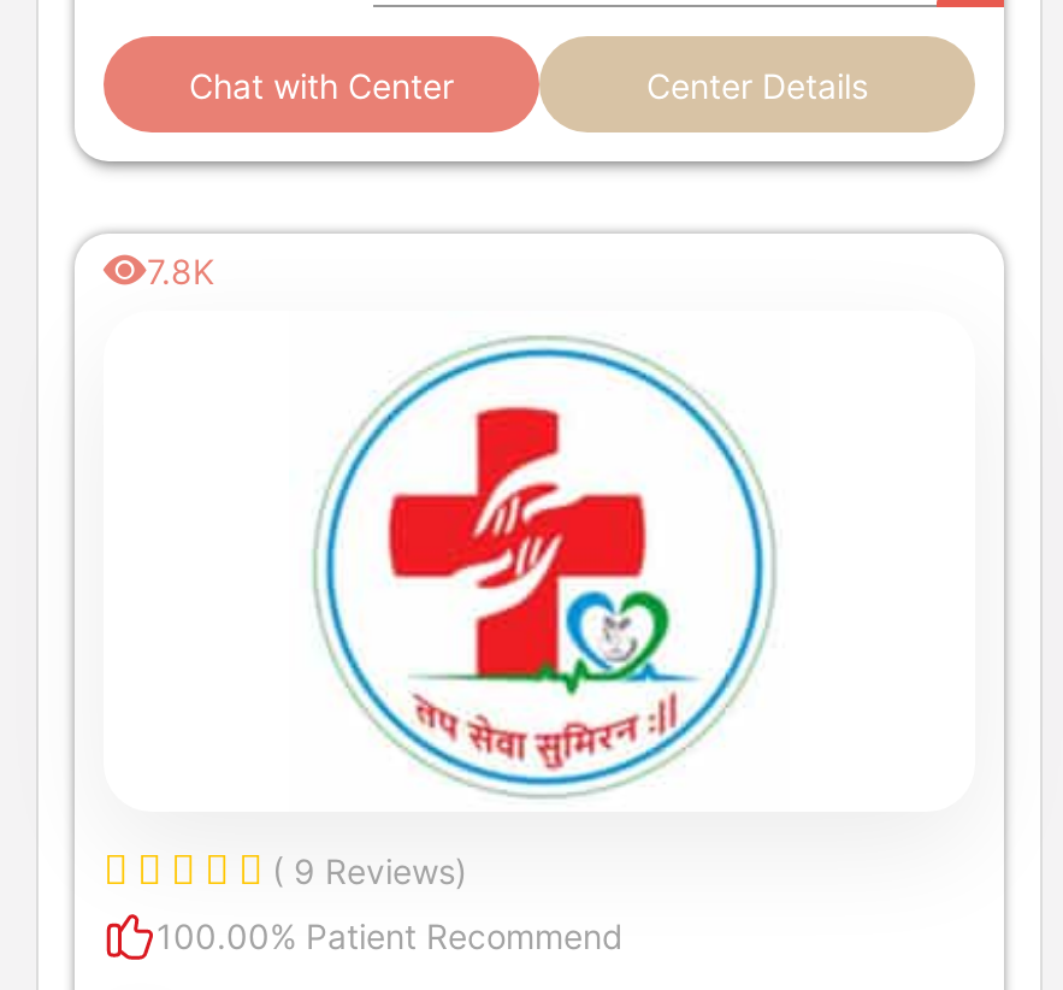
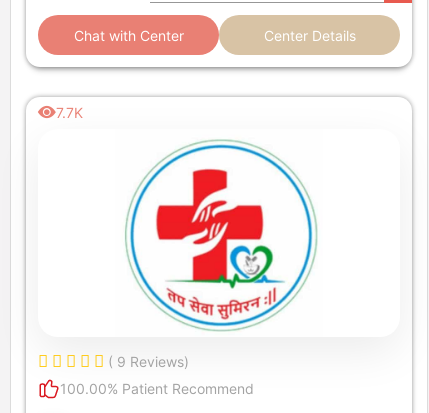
- 7.8K
+ 7.7K
